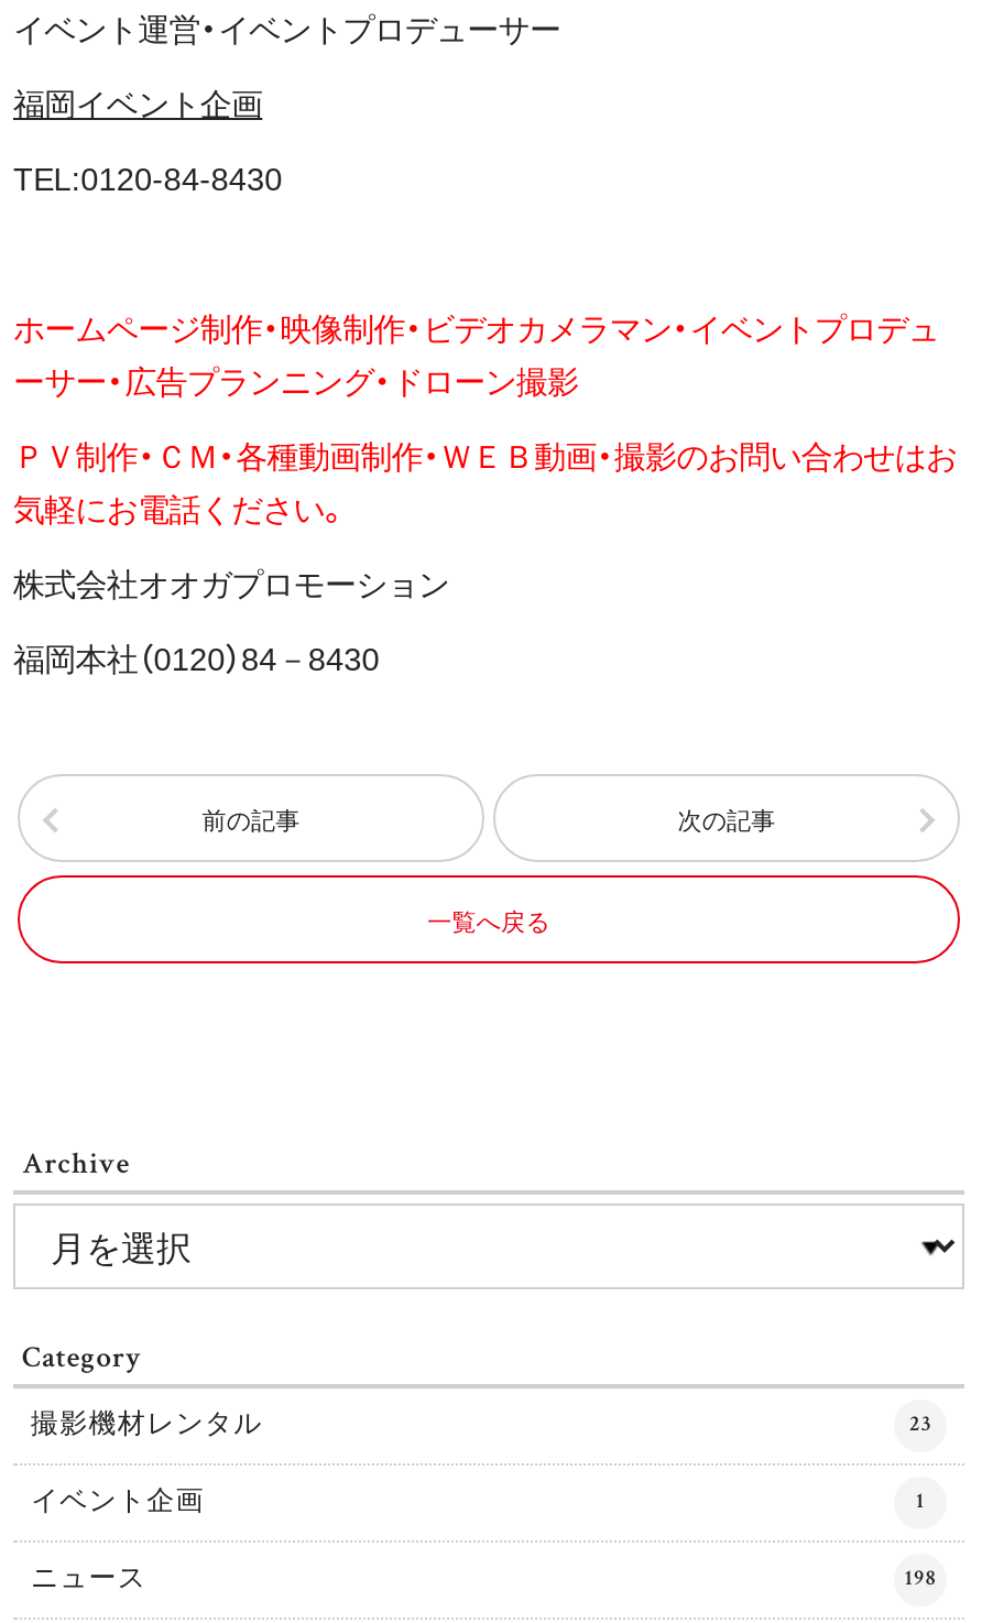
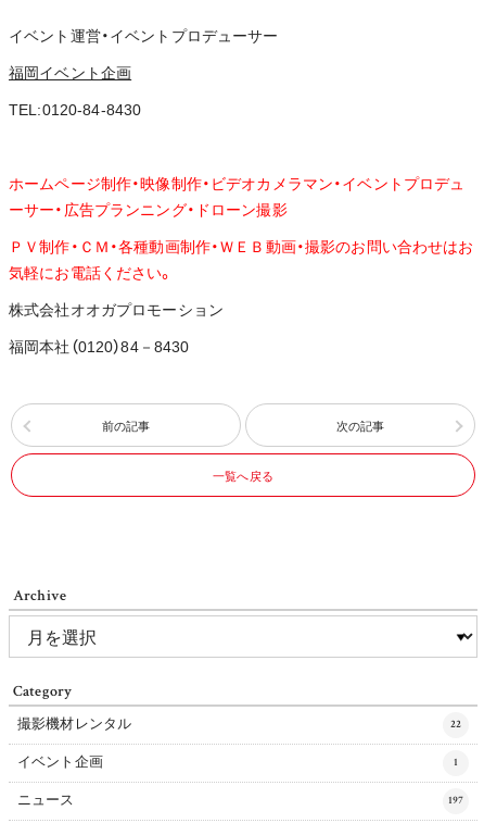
- 23
+ 22

- 198
+ 197
